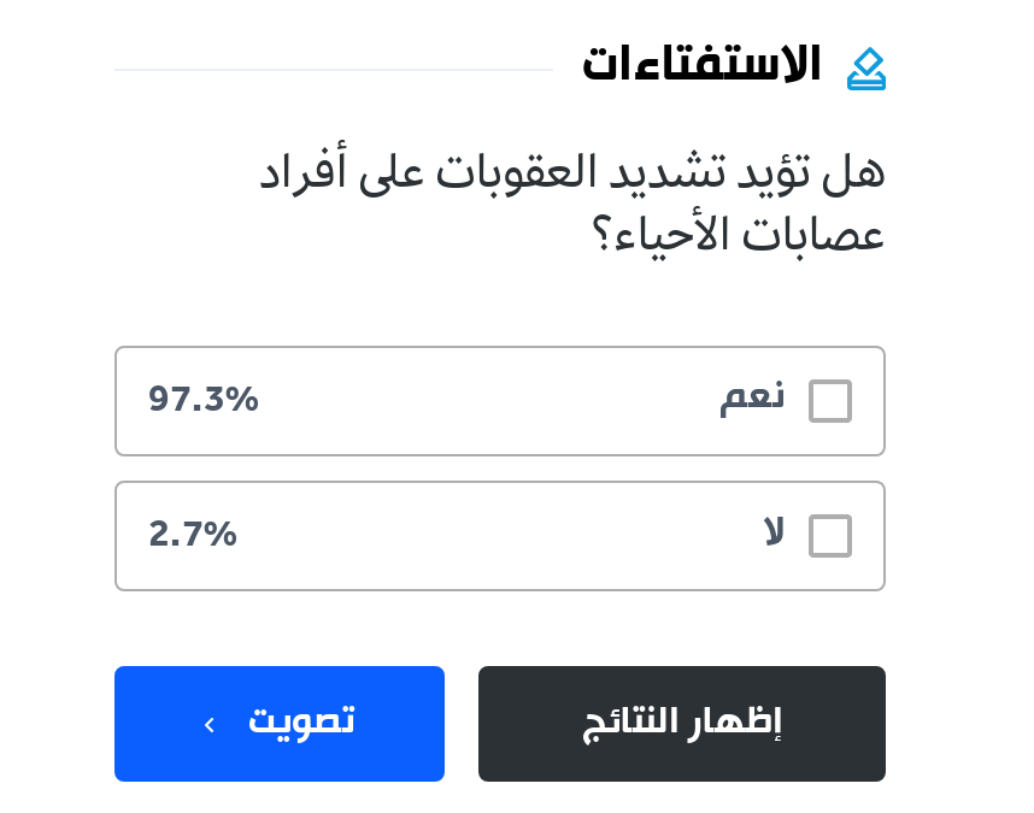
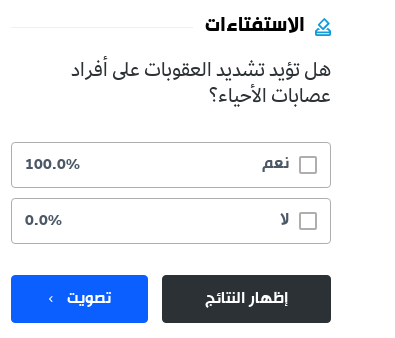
- 97.3%
+ 100.0%

- 2.7%
+ 0.0%
